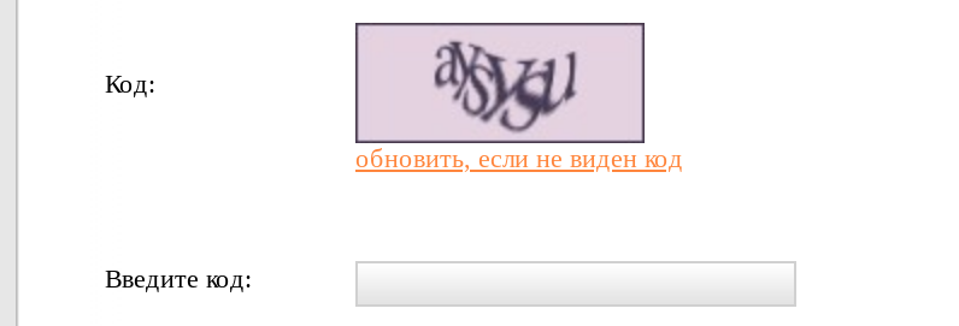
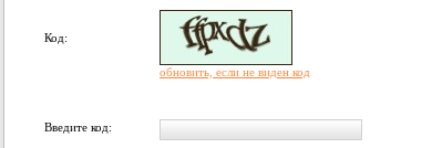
- [image]
+ [image]
